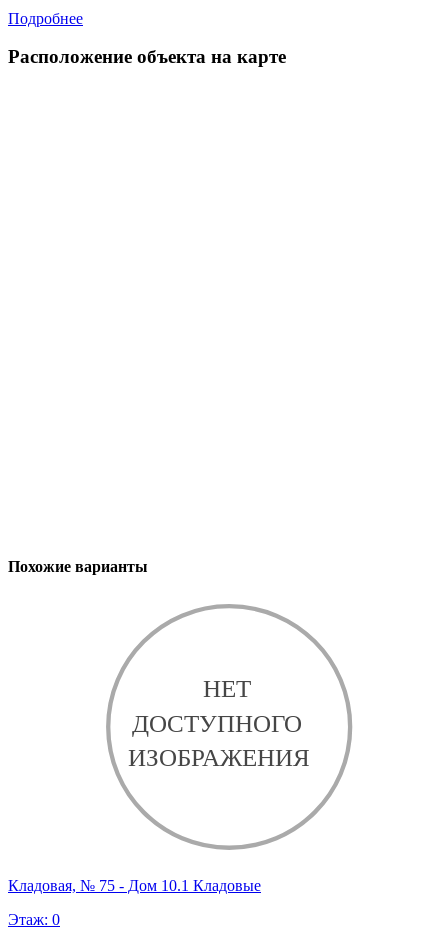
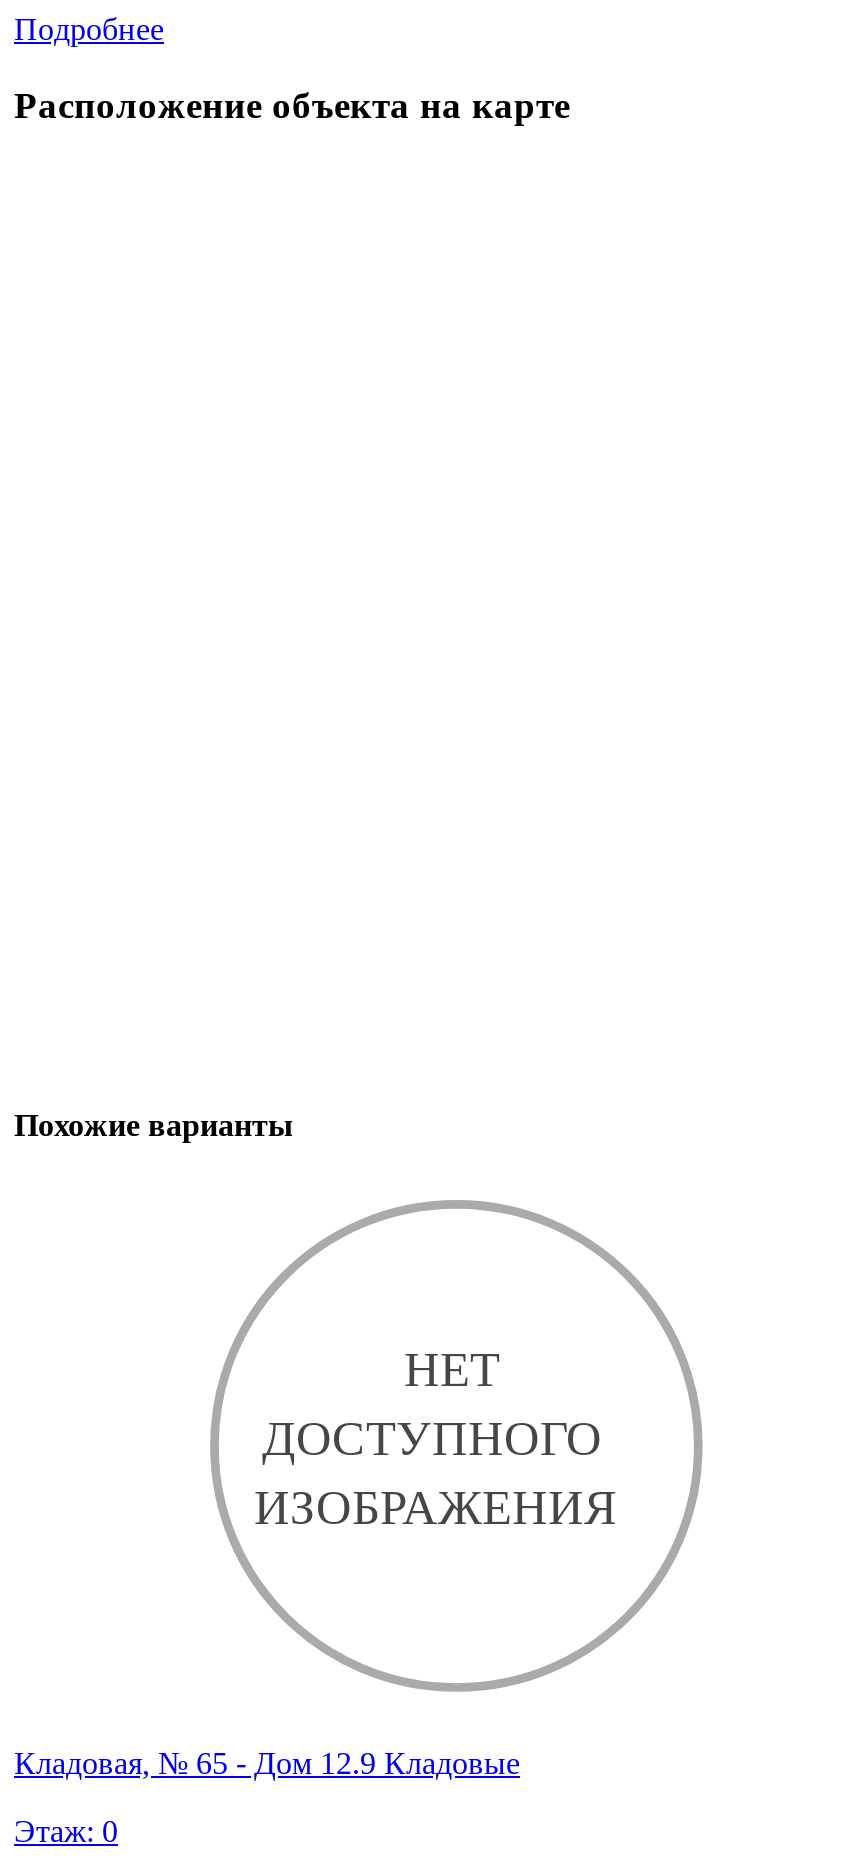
- Кладовая, № 75 - Дом 10.1 Кладовые
+ Кладовая, № 65 - Дом 12.9 Кладовые
